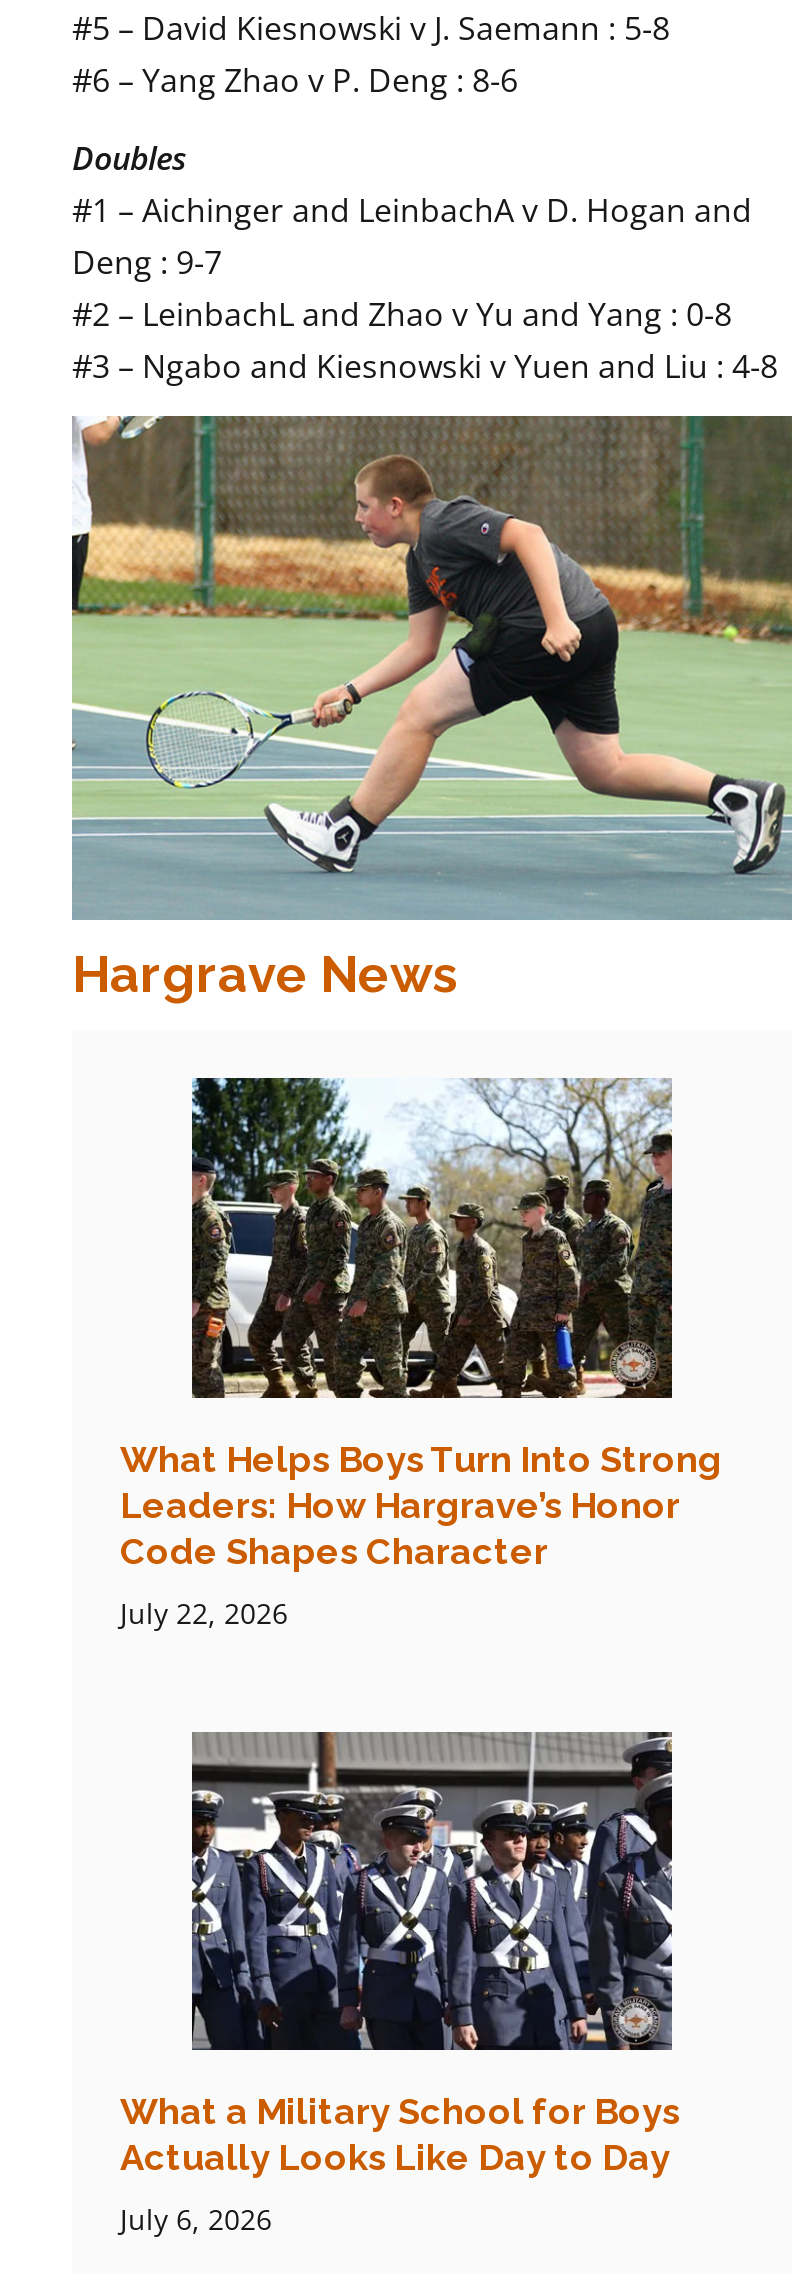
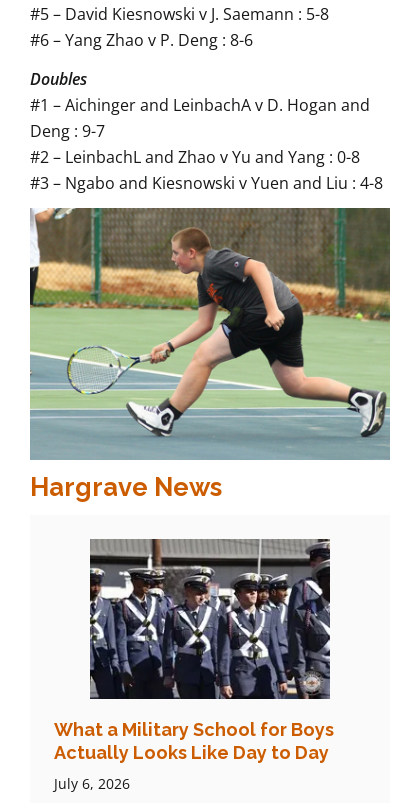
- [image]
- What Helps Boys Turn Into Strong
- Leaders: How Hargrave’s Honor
- Code Shapes Character
- July 22, 2026
